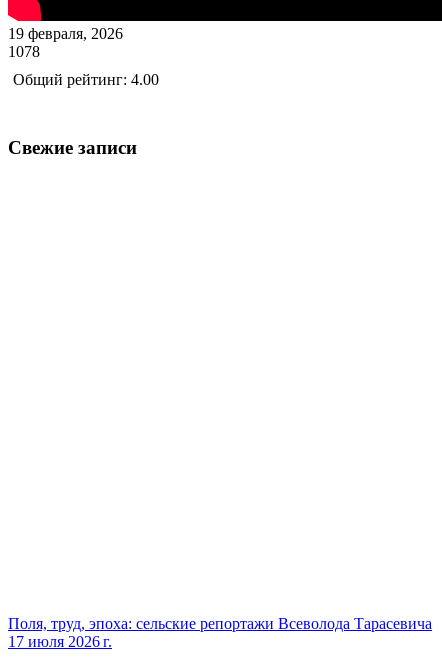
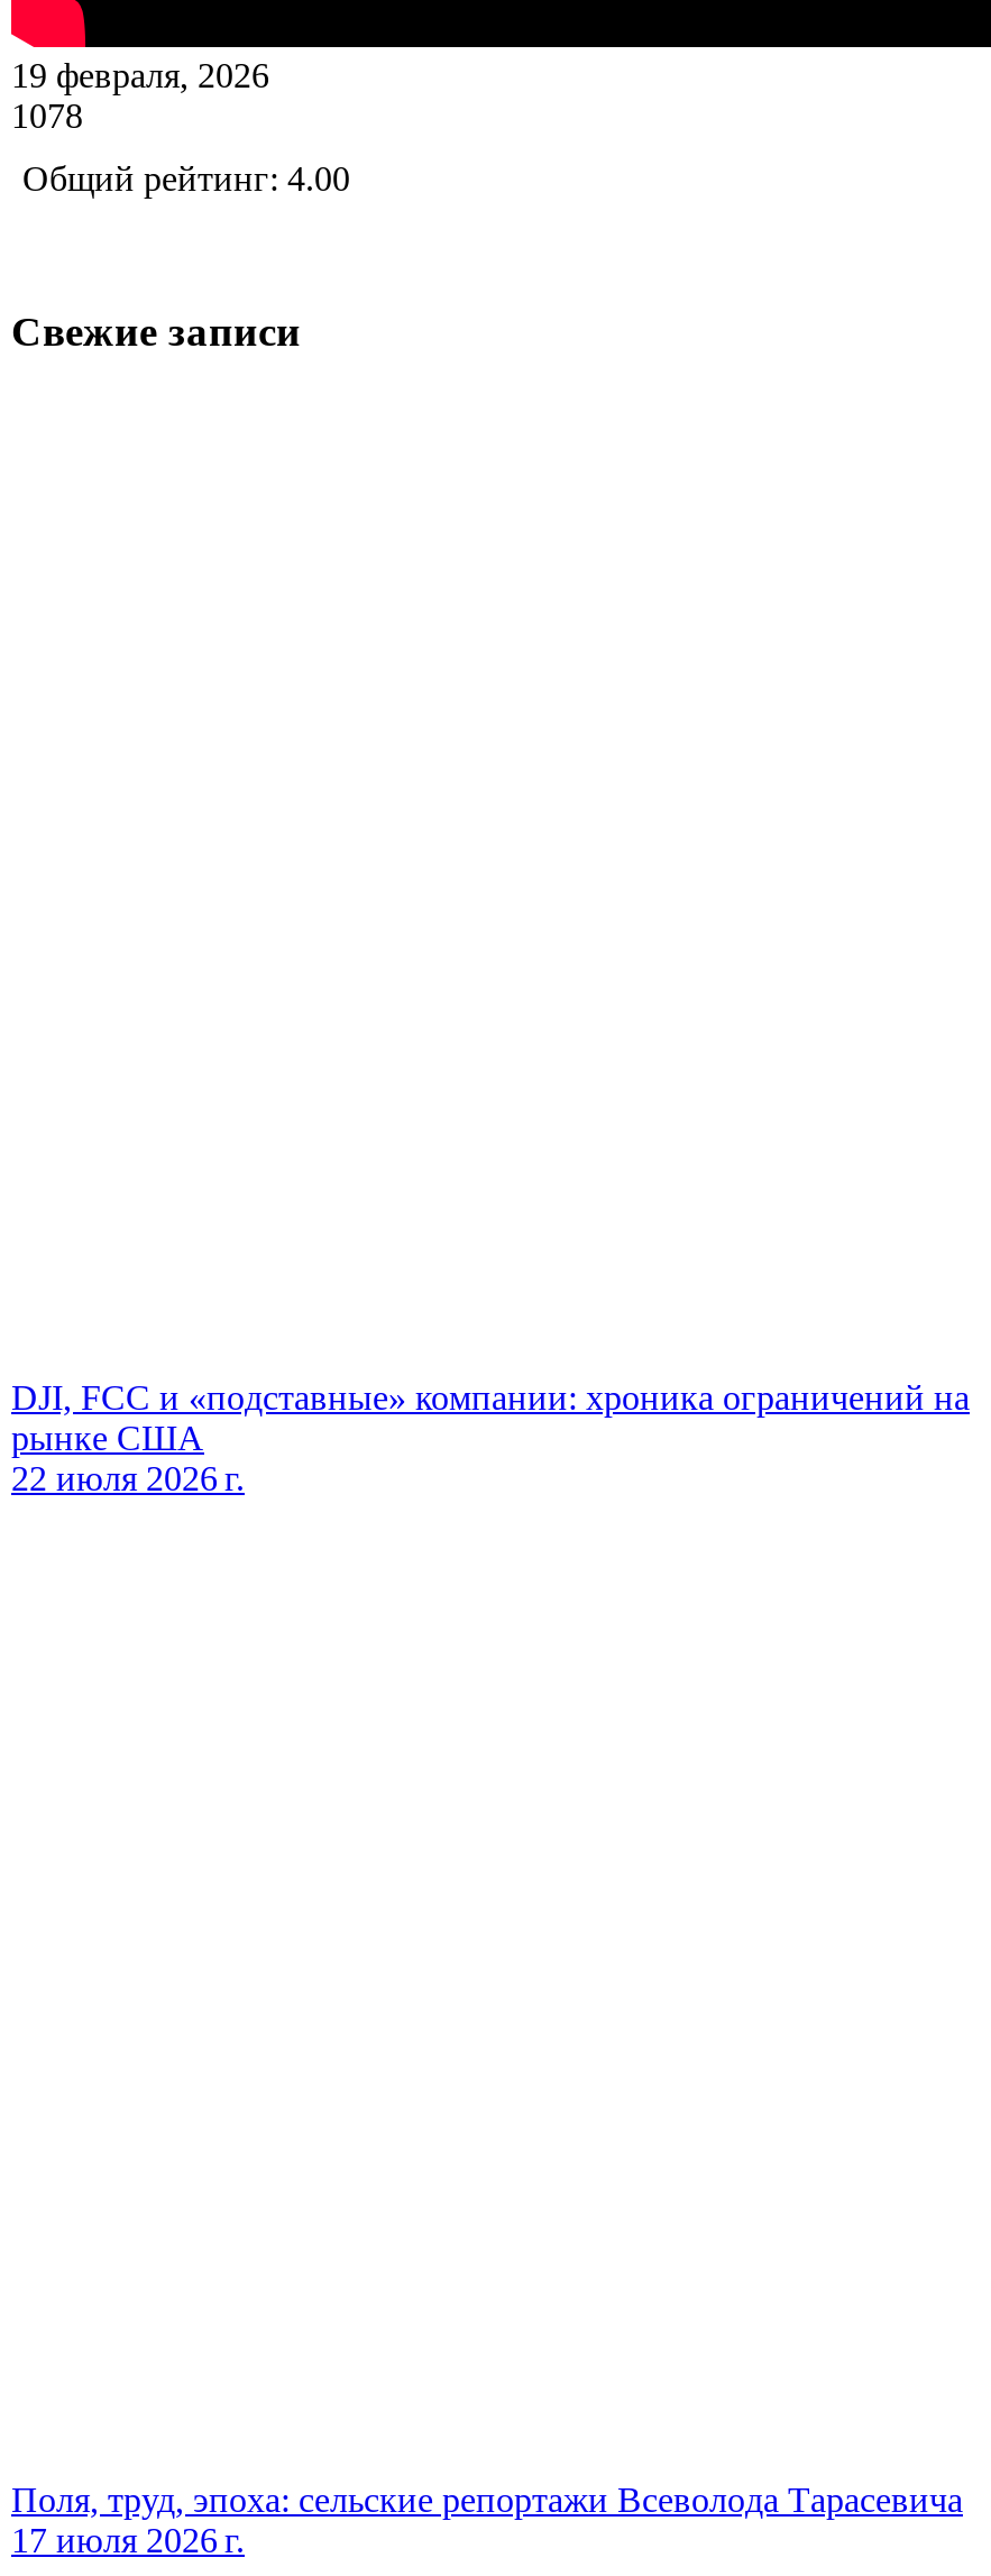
+ DJI, FCC и «подставные» компании: хроника ограничений на
+ рынке США
+ 22 июля 2026 г.
